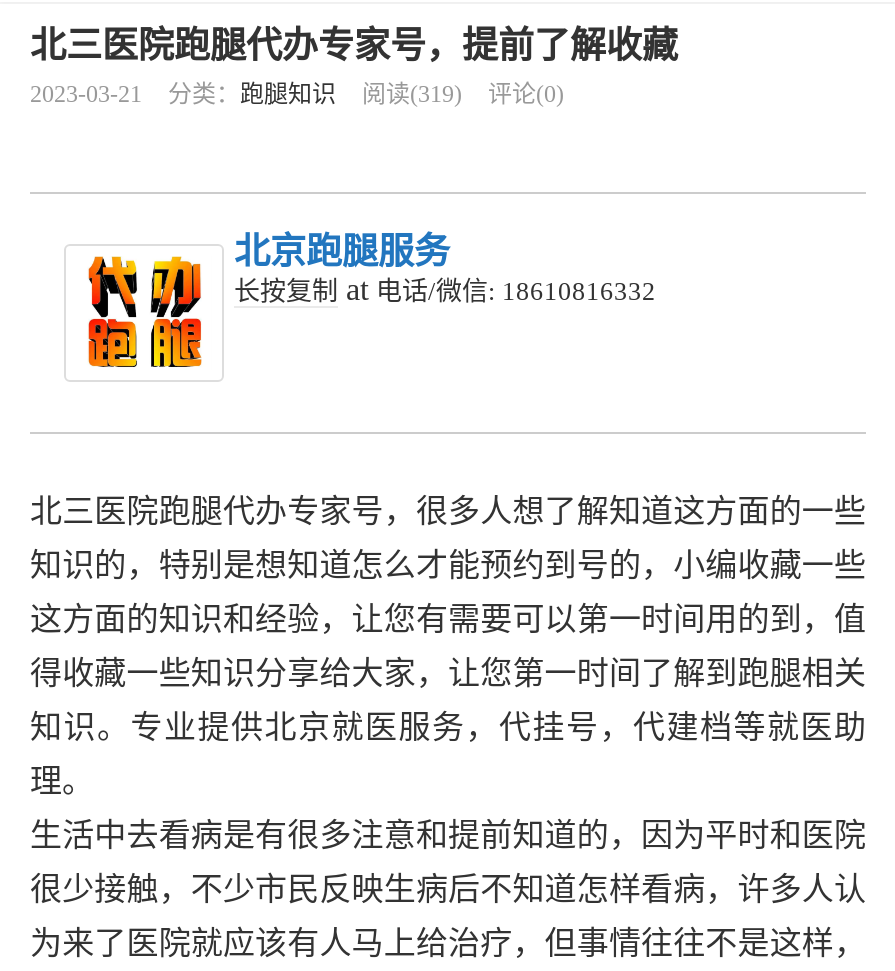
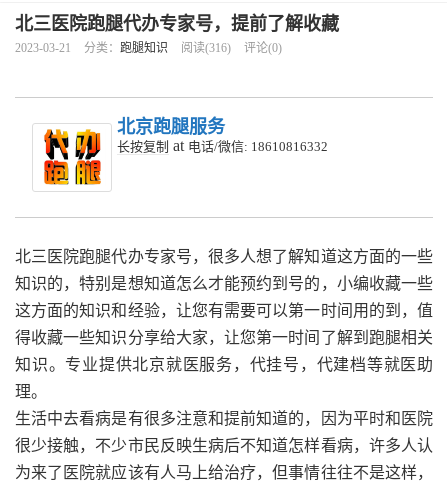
- 2023-03-21 分类：跑腿知识 阅读(319) 评论(0)
+ 2023-03-21 分类：跑腿知识 阅读(316) 评论(0)
